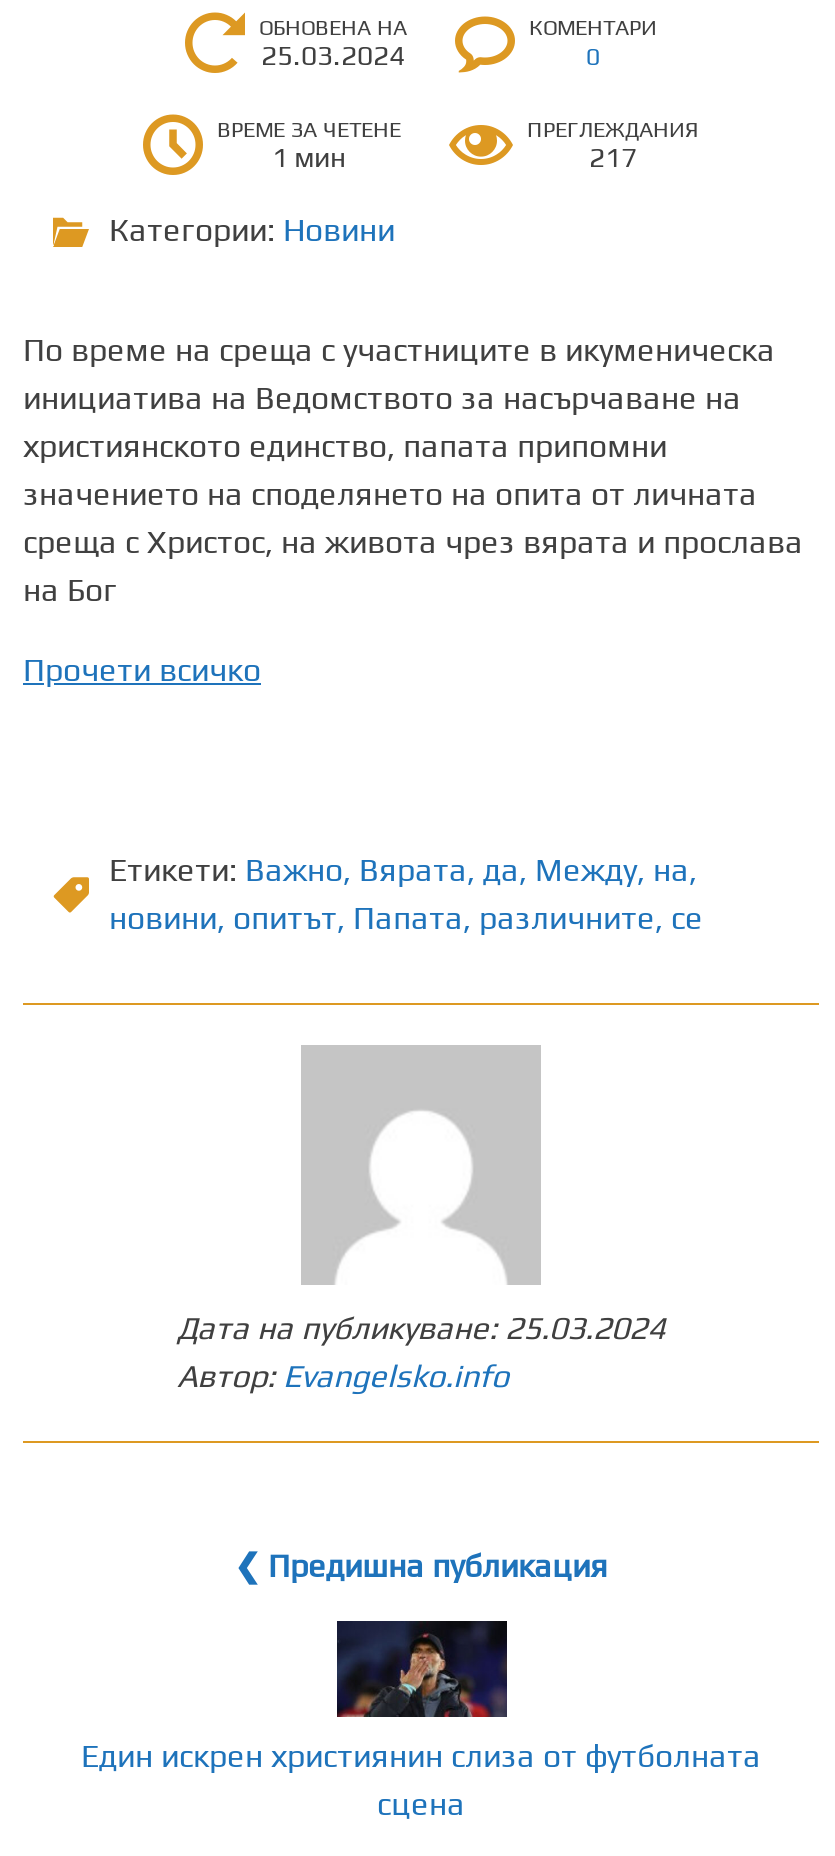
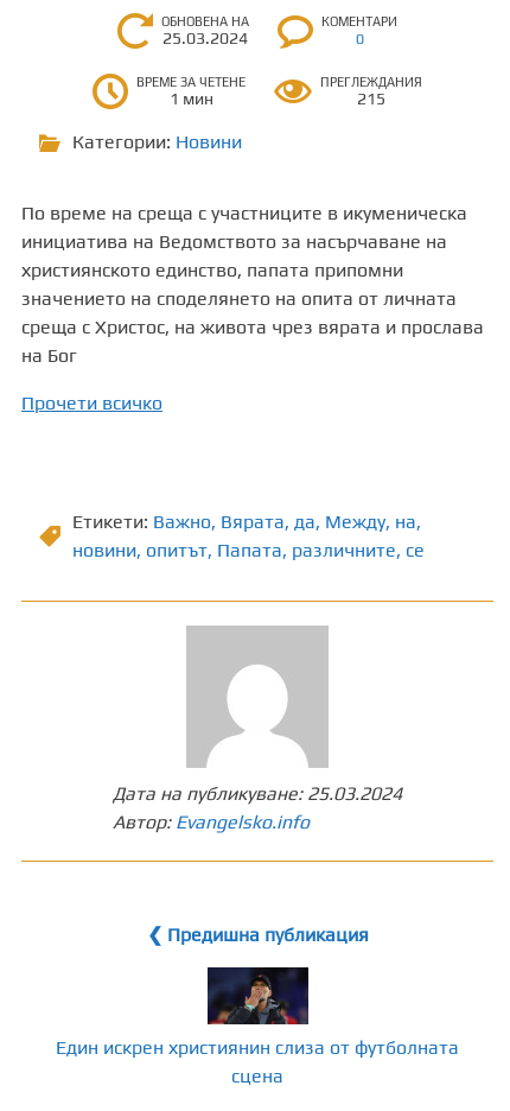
- 217
+ 215
